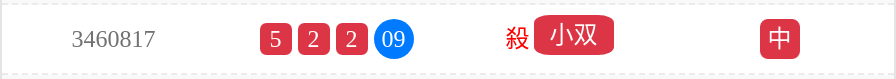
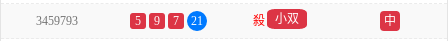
- 3460817
+ 3459793

- 2
+ 9

- 2
+ 7

- 09
+ 21
